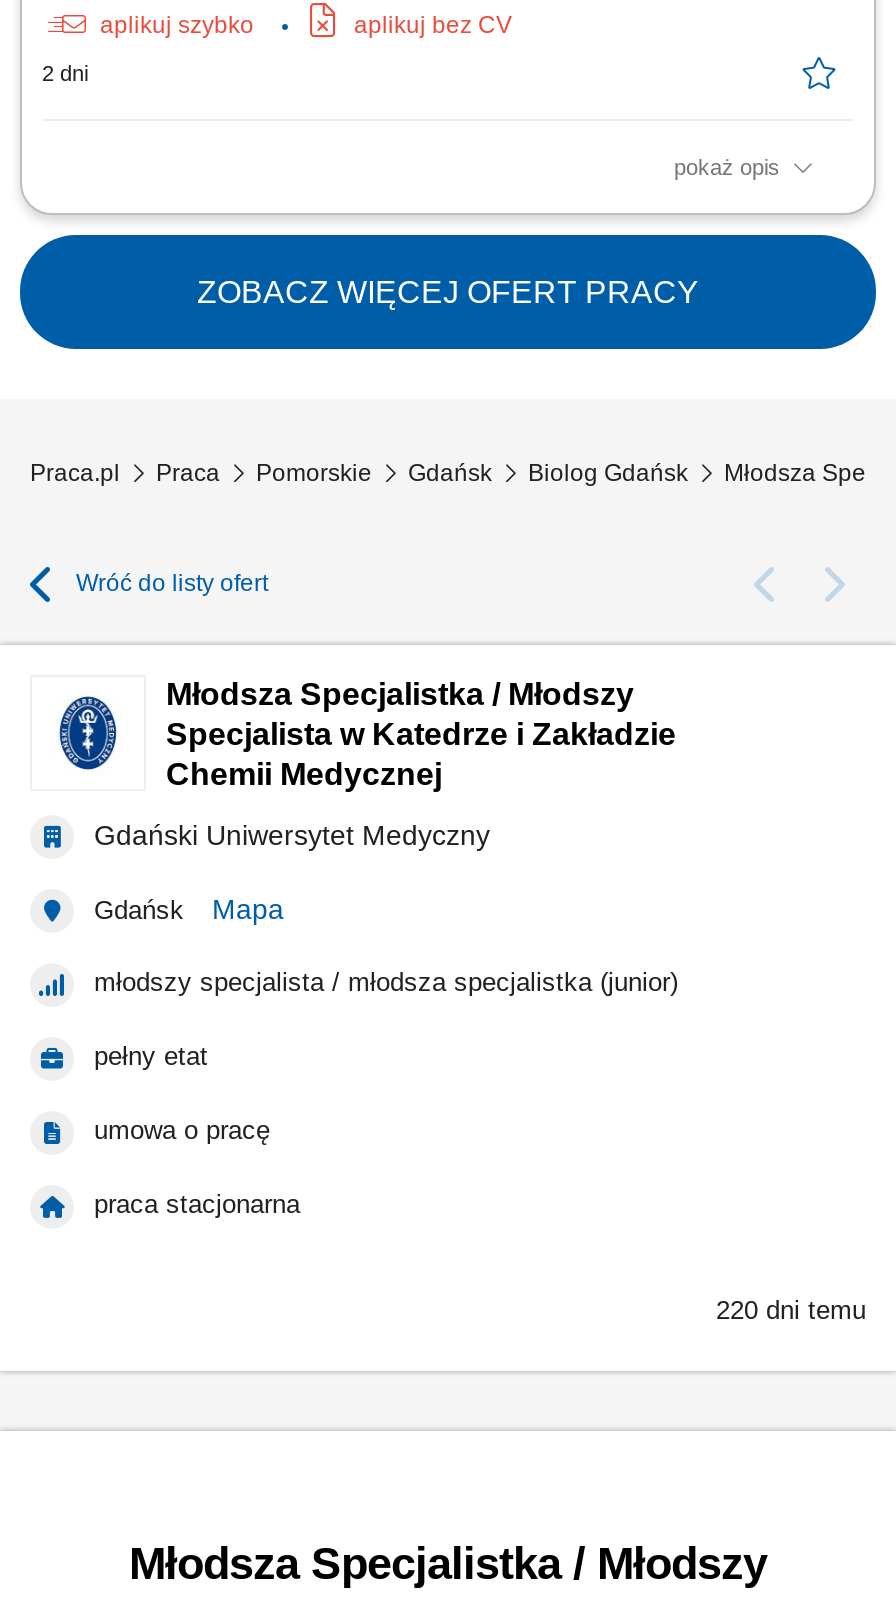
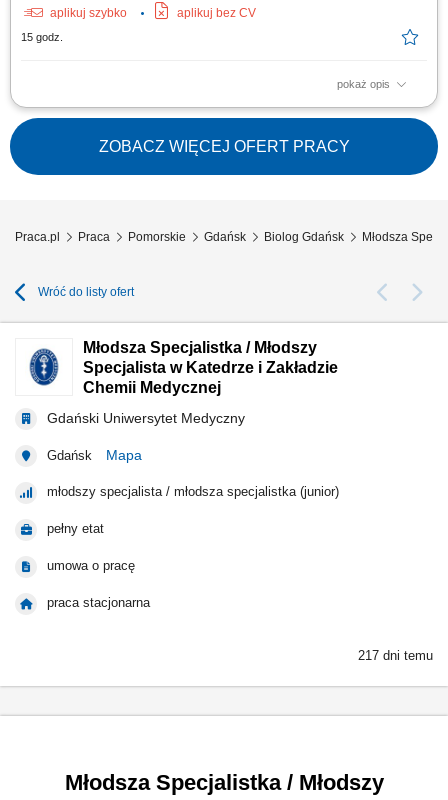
- 2 dni
+ 15 godz.

- 220 dni temu
+ 217 dni temu
